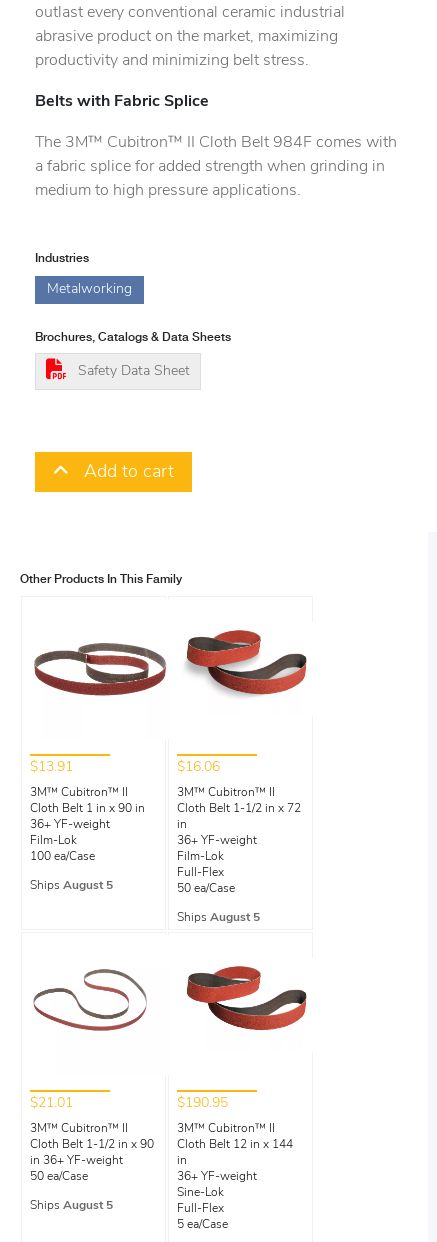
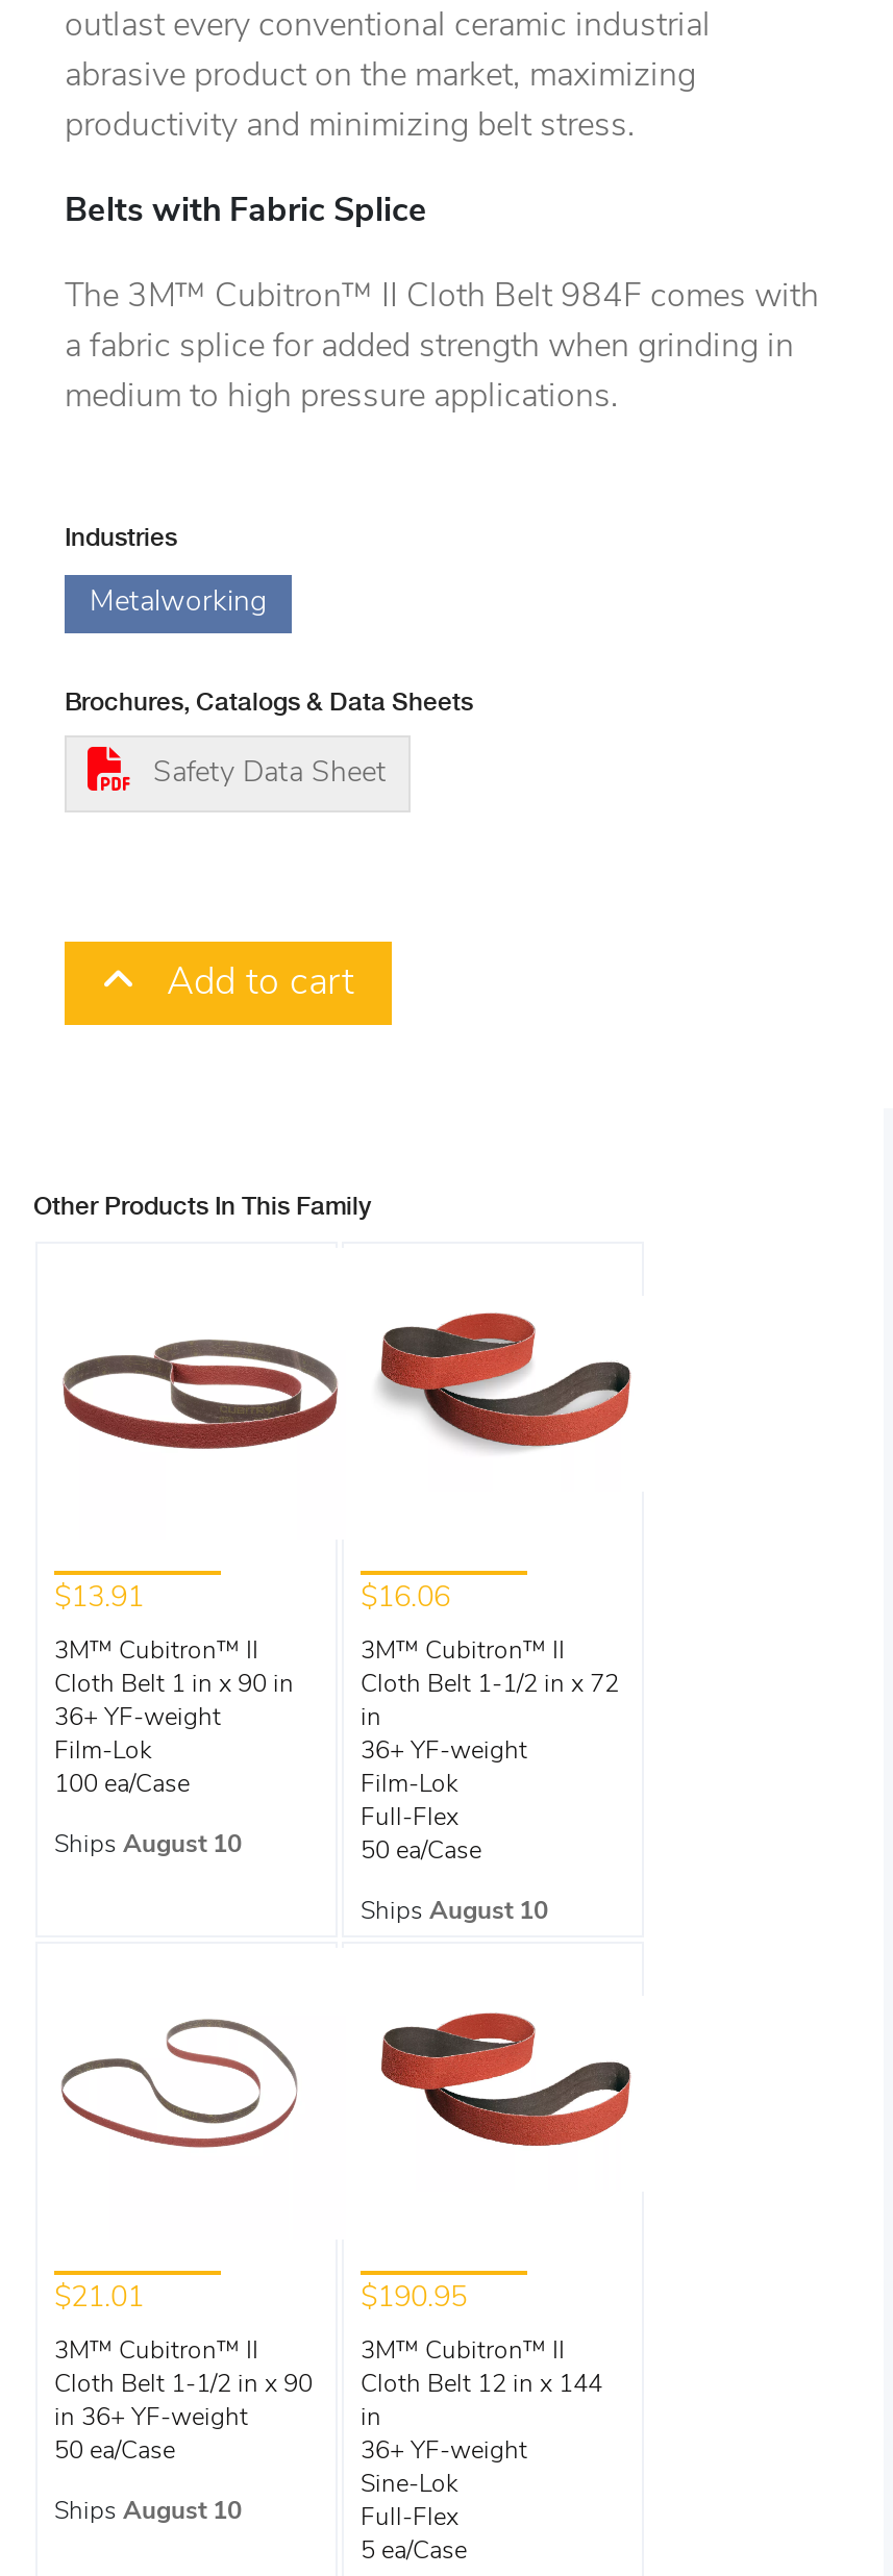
- Ships August 5
+ Ships August 10

- Ships August 5
+ Ships August 10

- Ships August 5
+ Ships August 10
